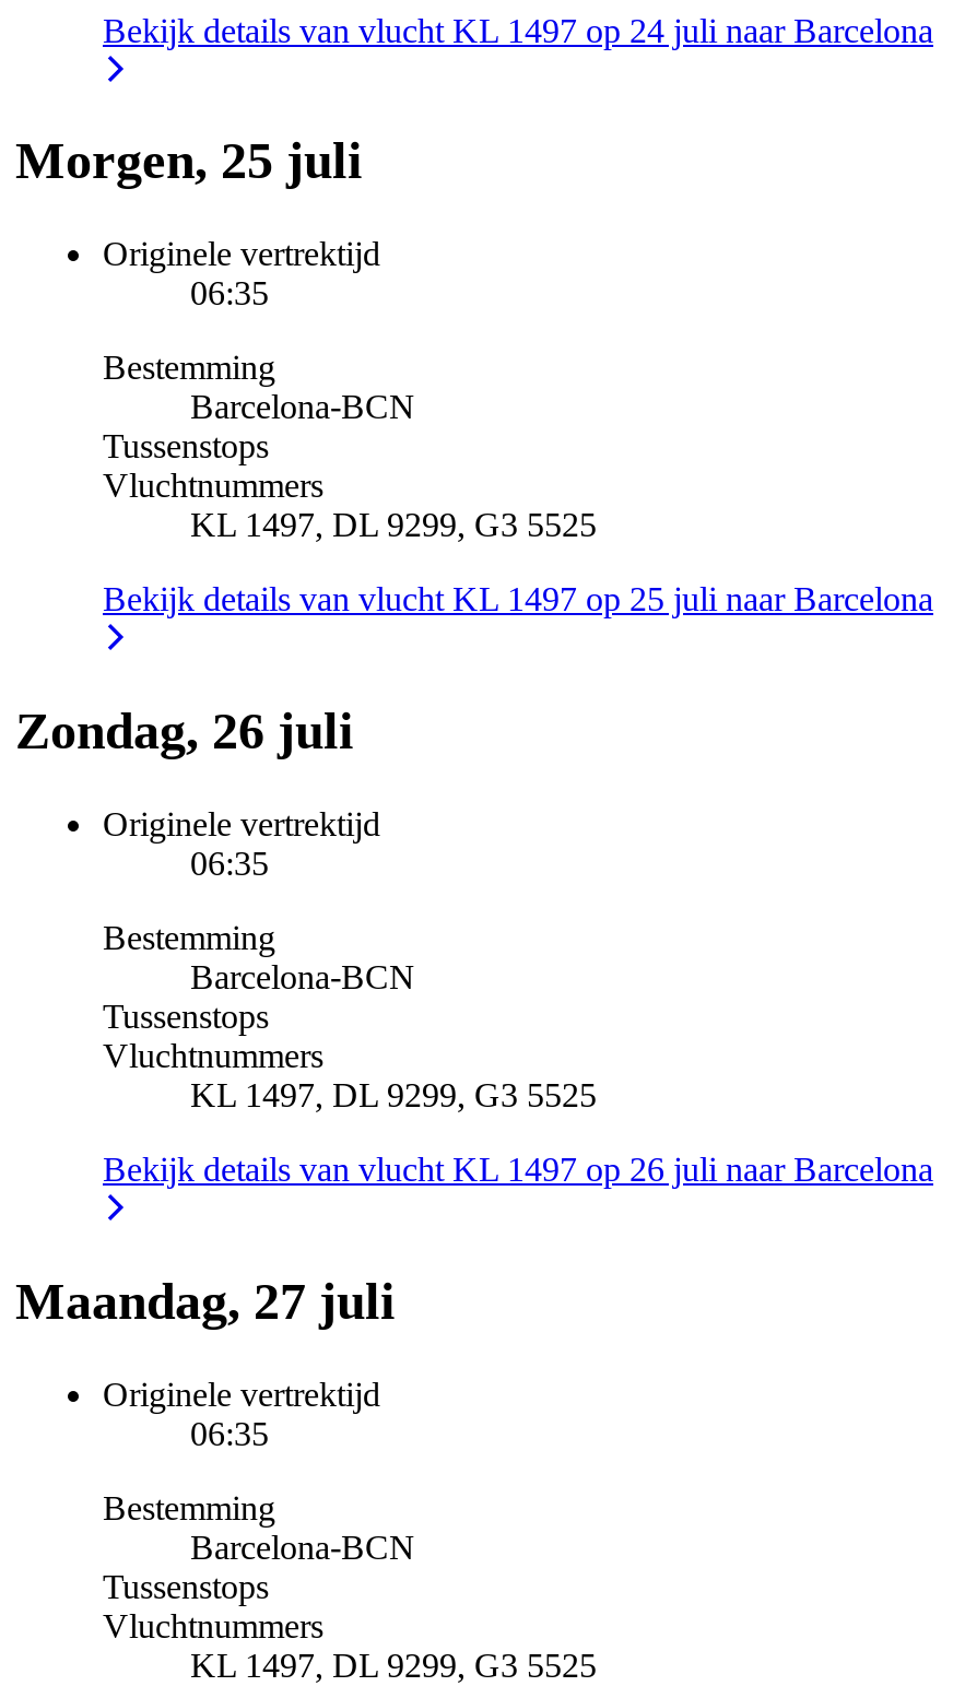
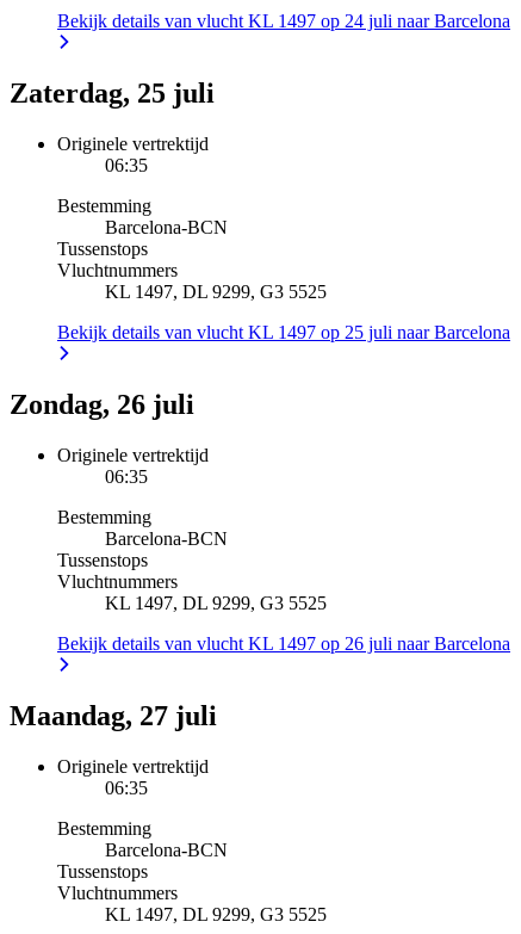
- Morgen, 25 juli
+ Zaterdag, 25 juli
